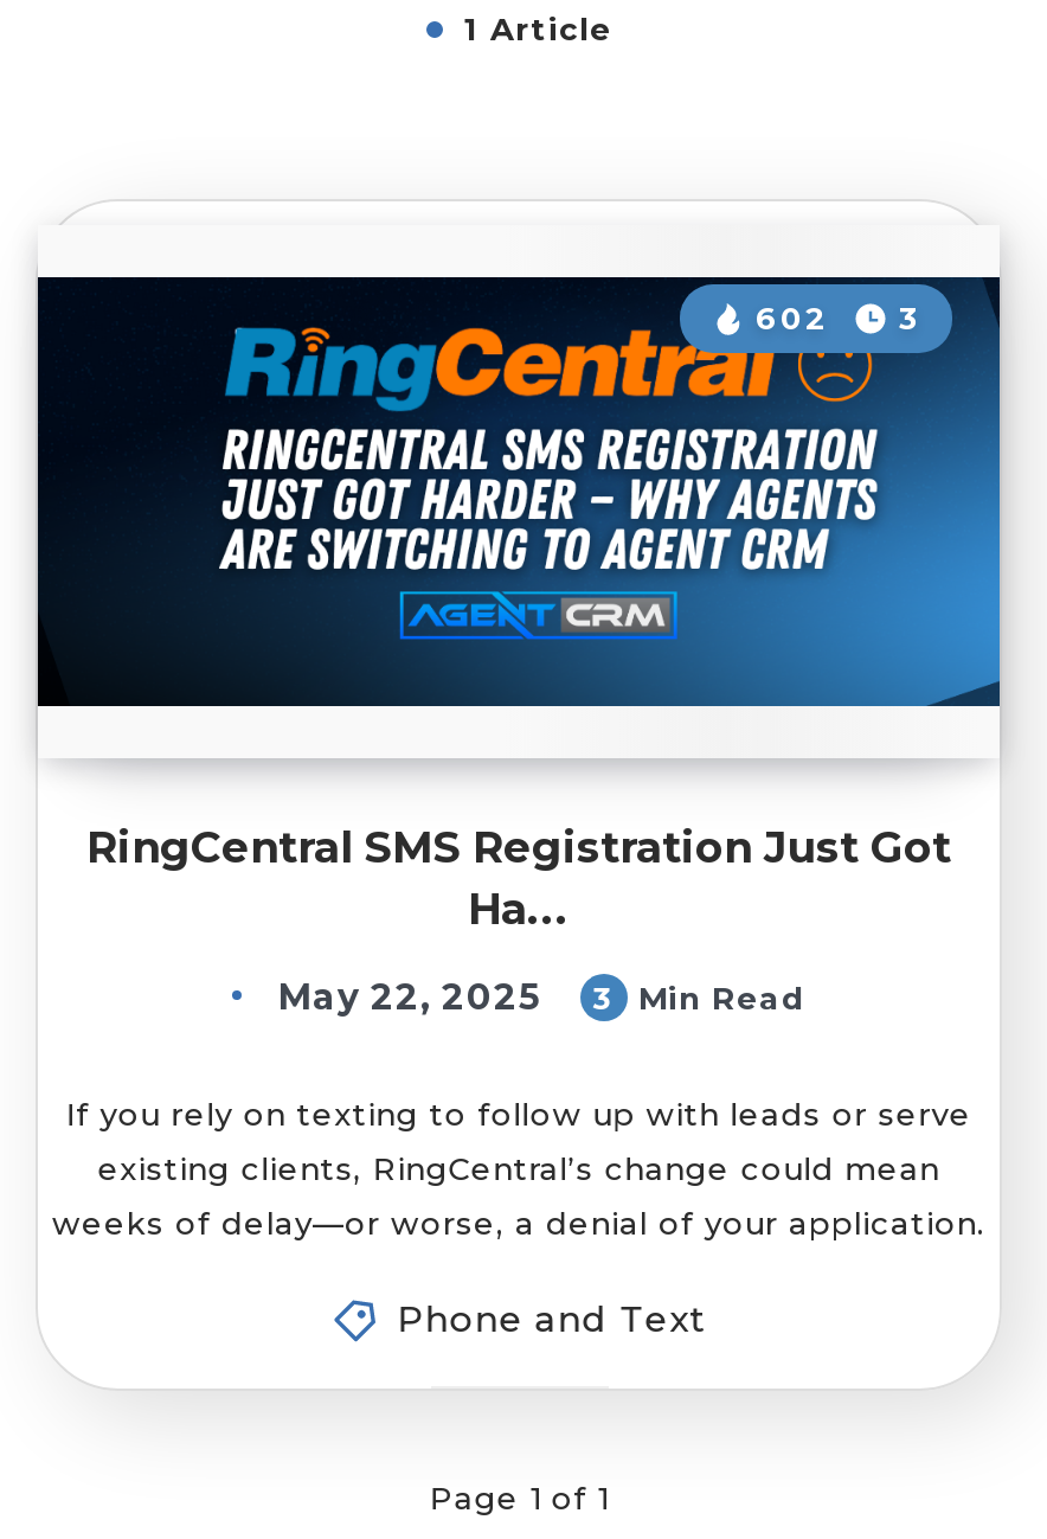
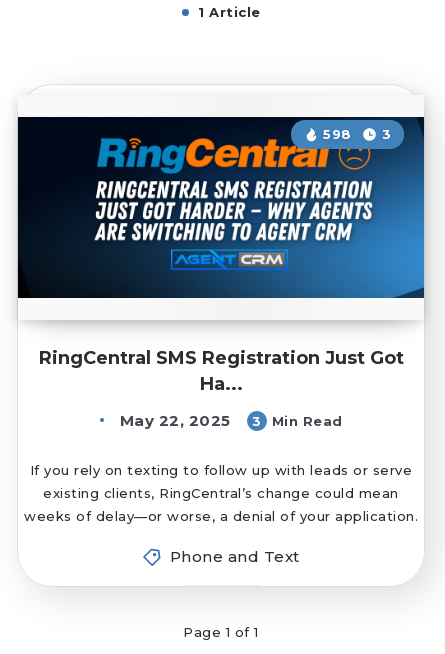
- 602 3
+ 598 3
